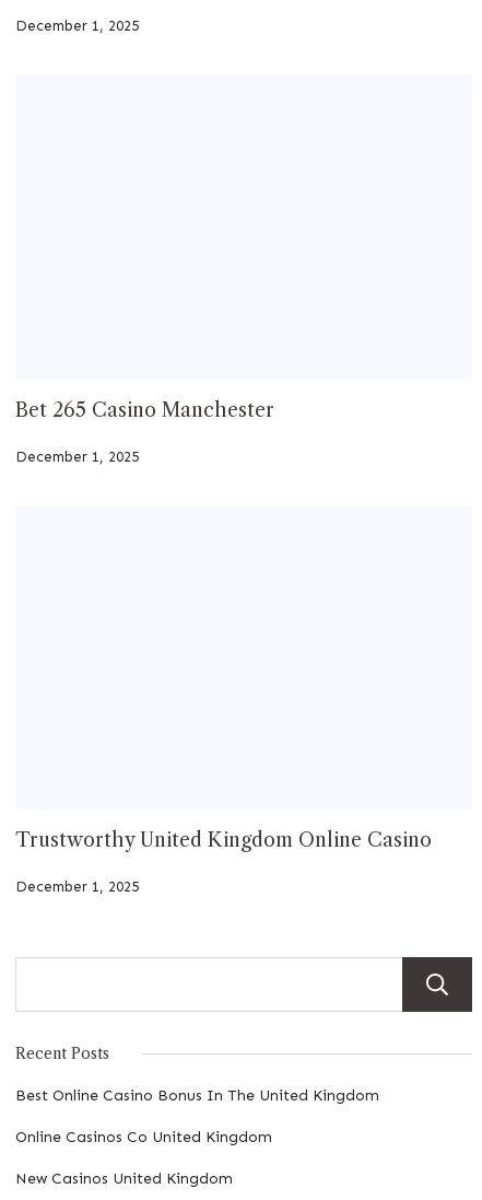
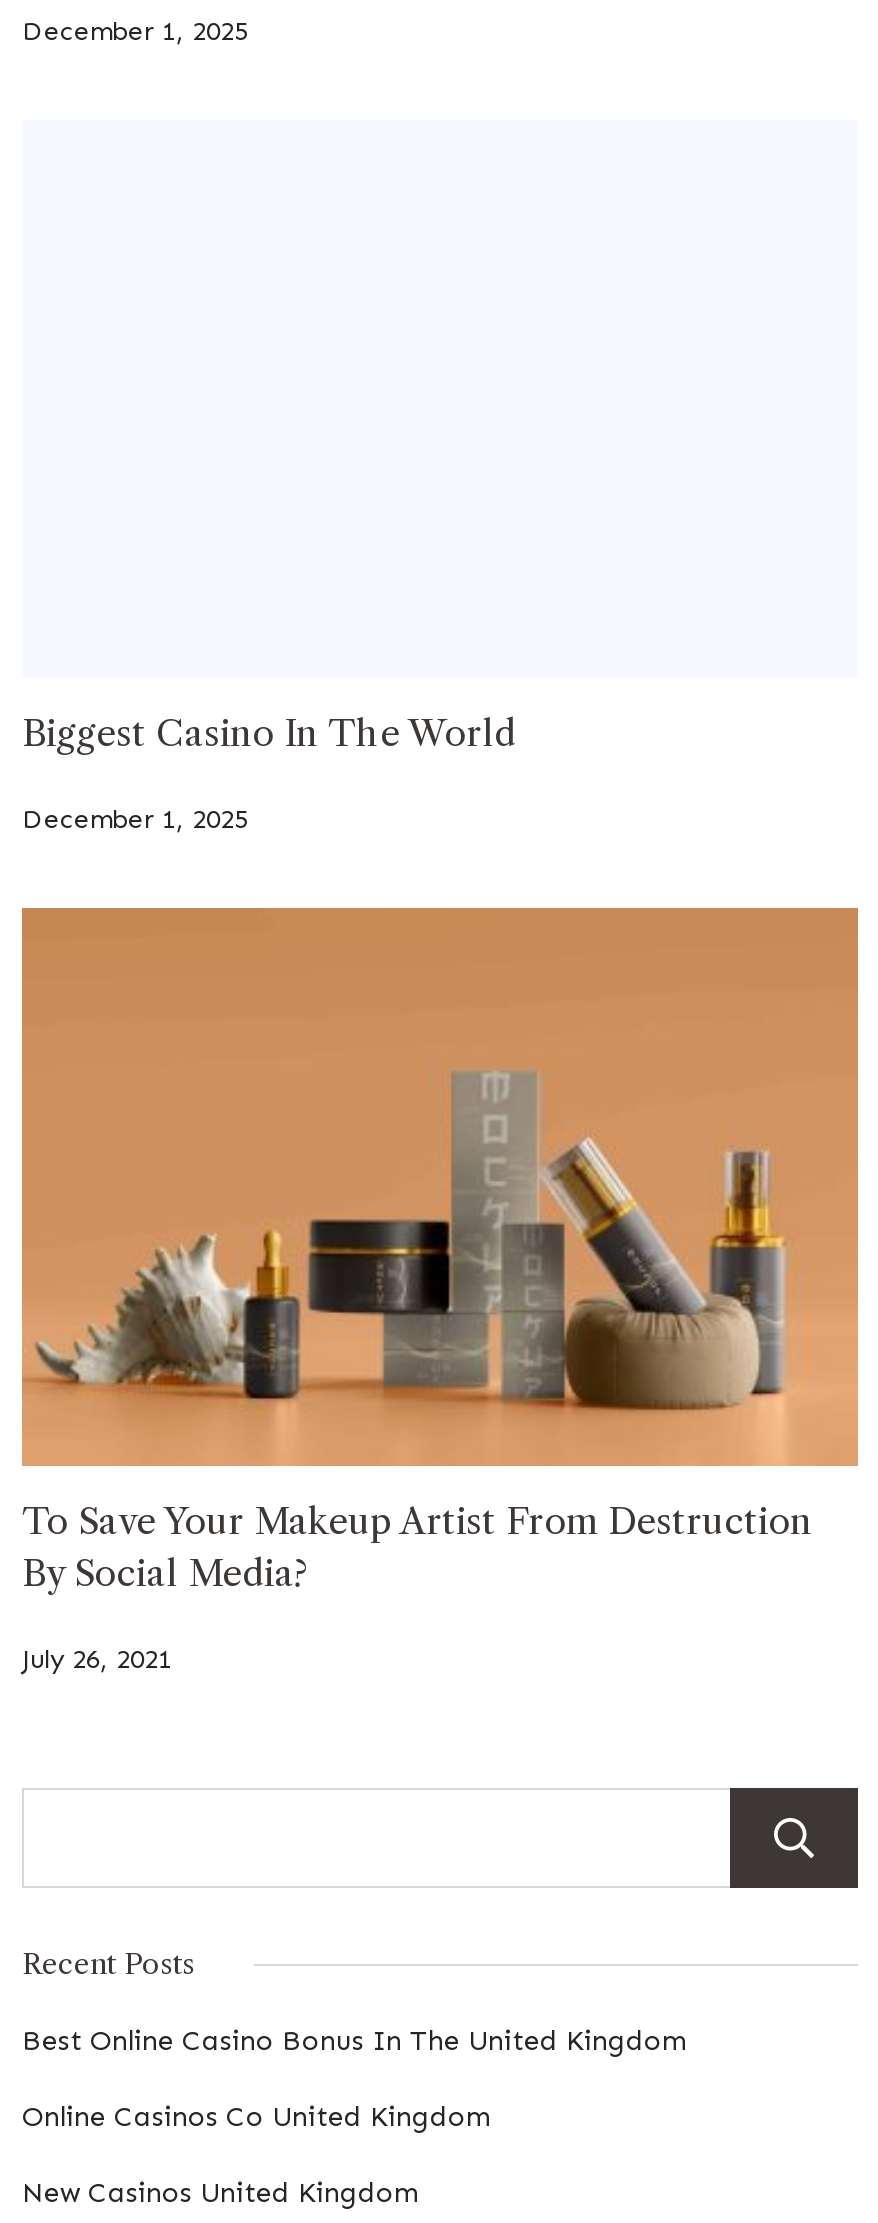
- Bet 265 Casino Manchester
+ Biggest Casino In The World

+ [image]

- Trustworthy United Kingdom Online Casino
+ To Save Your Makeup Artist From Destruction
+ By Social Media?

- December 1, 2025
+ July 26, 2021
